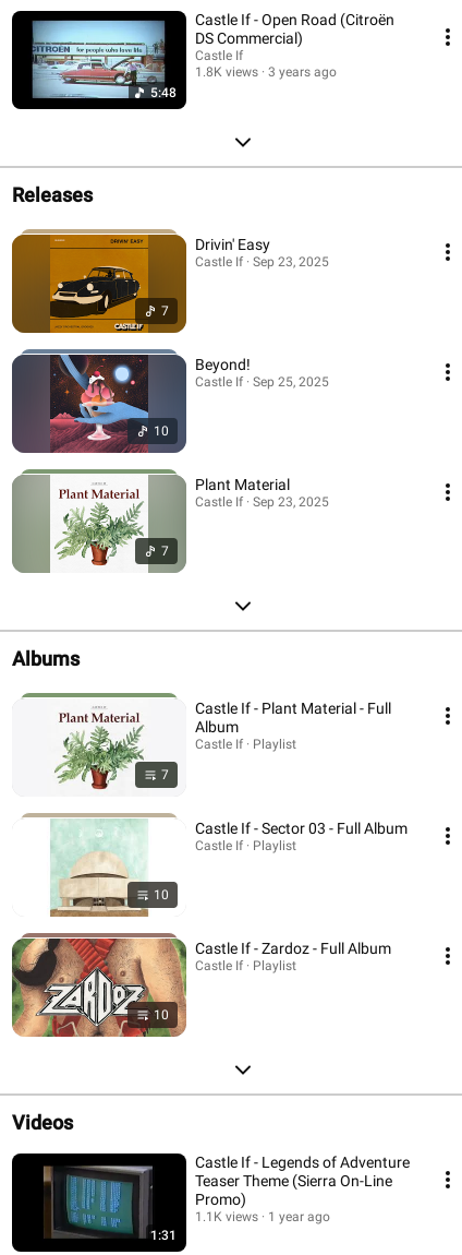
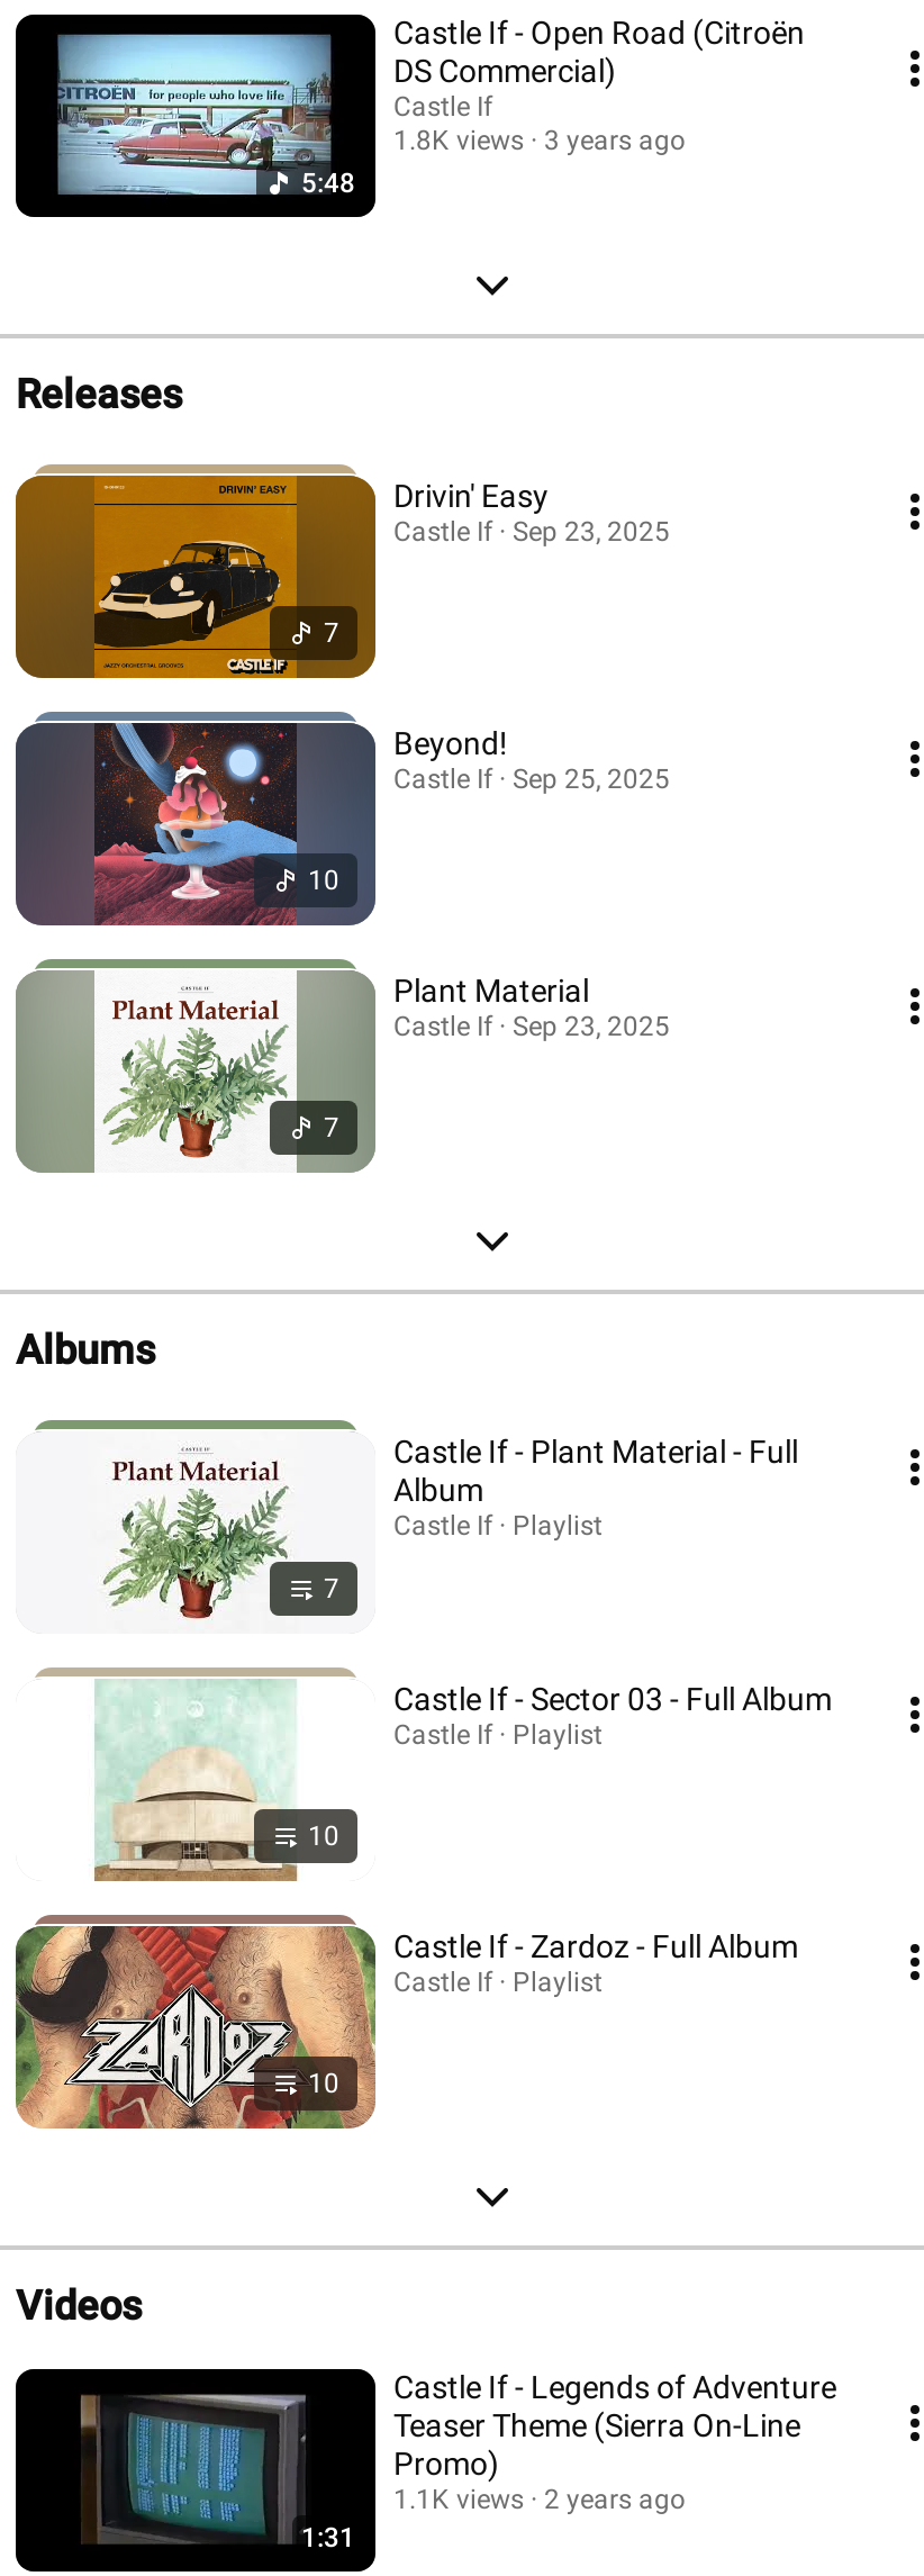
- 1.1K views 1 year ago
+ 1.1K views 2 years ago
